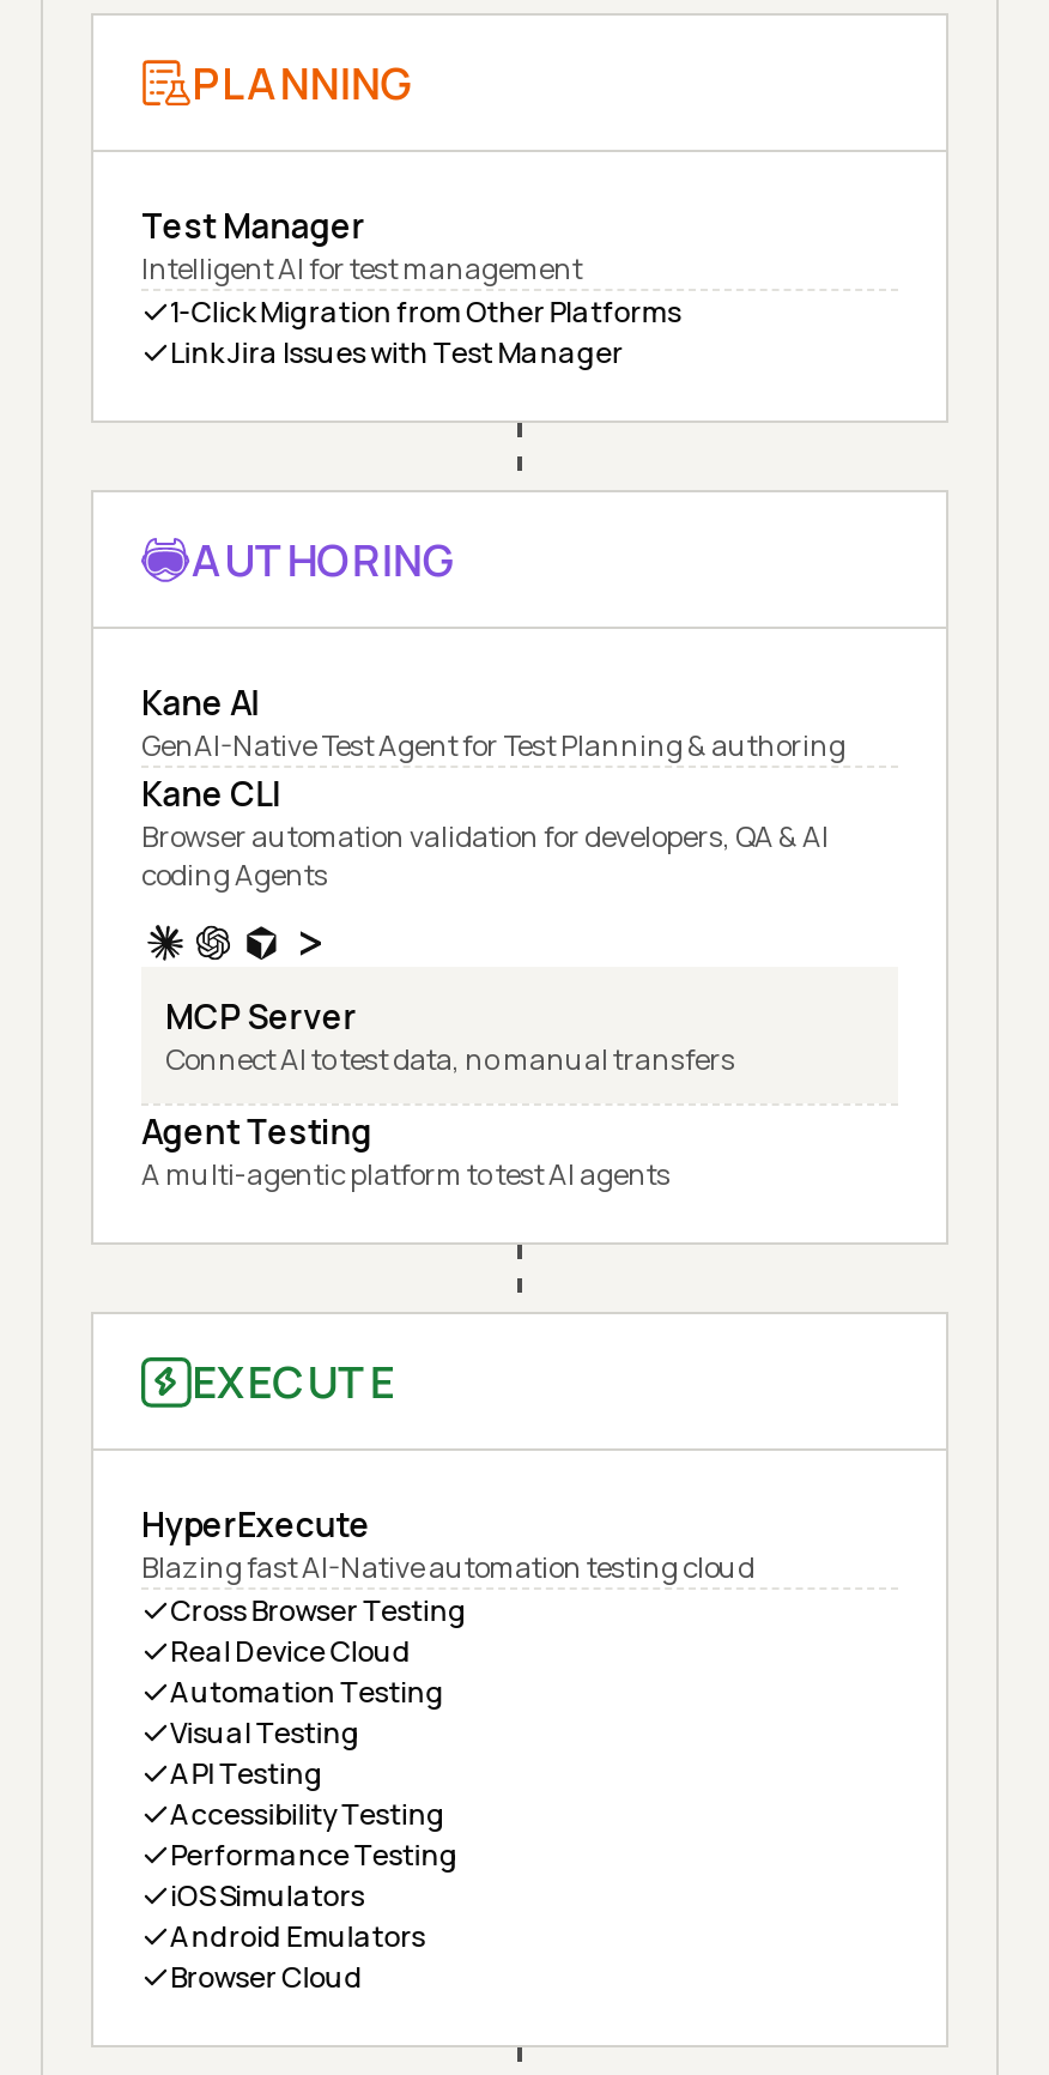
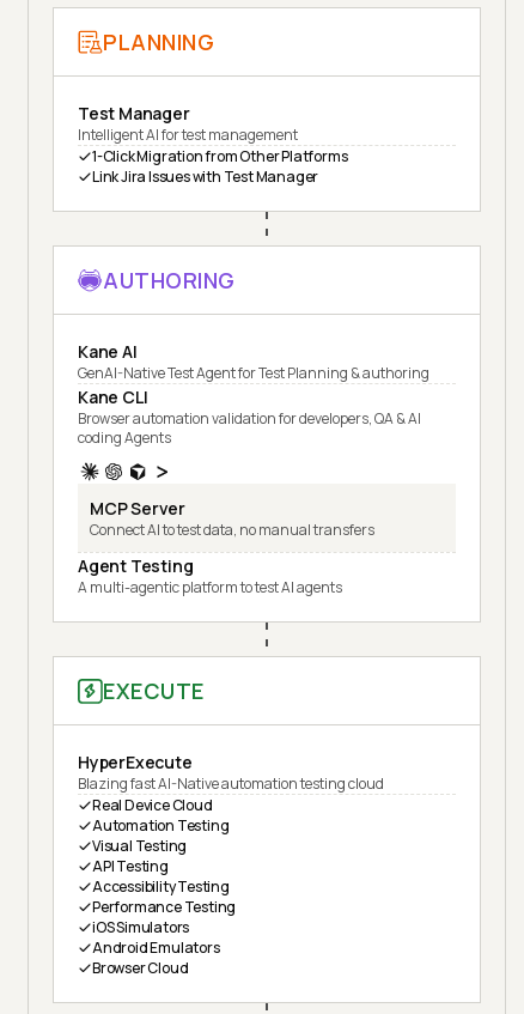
- Cross Browser Testing
